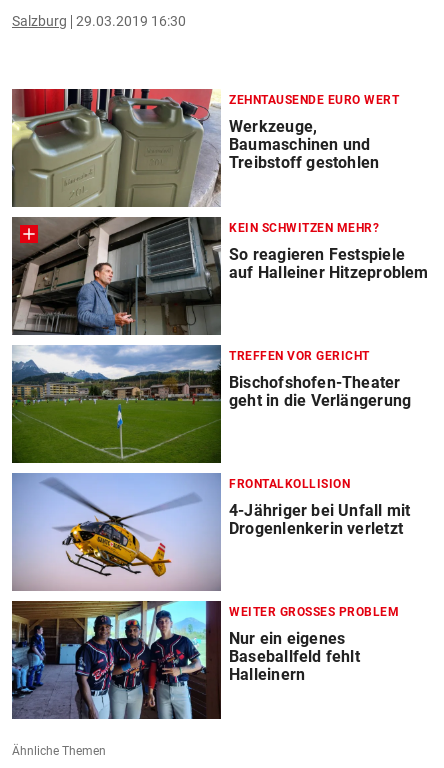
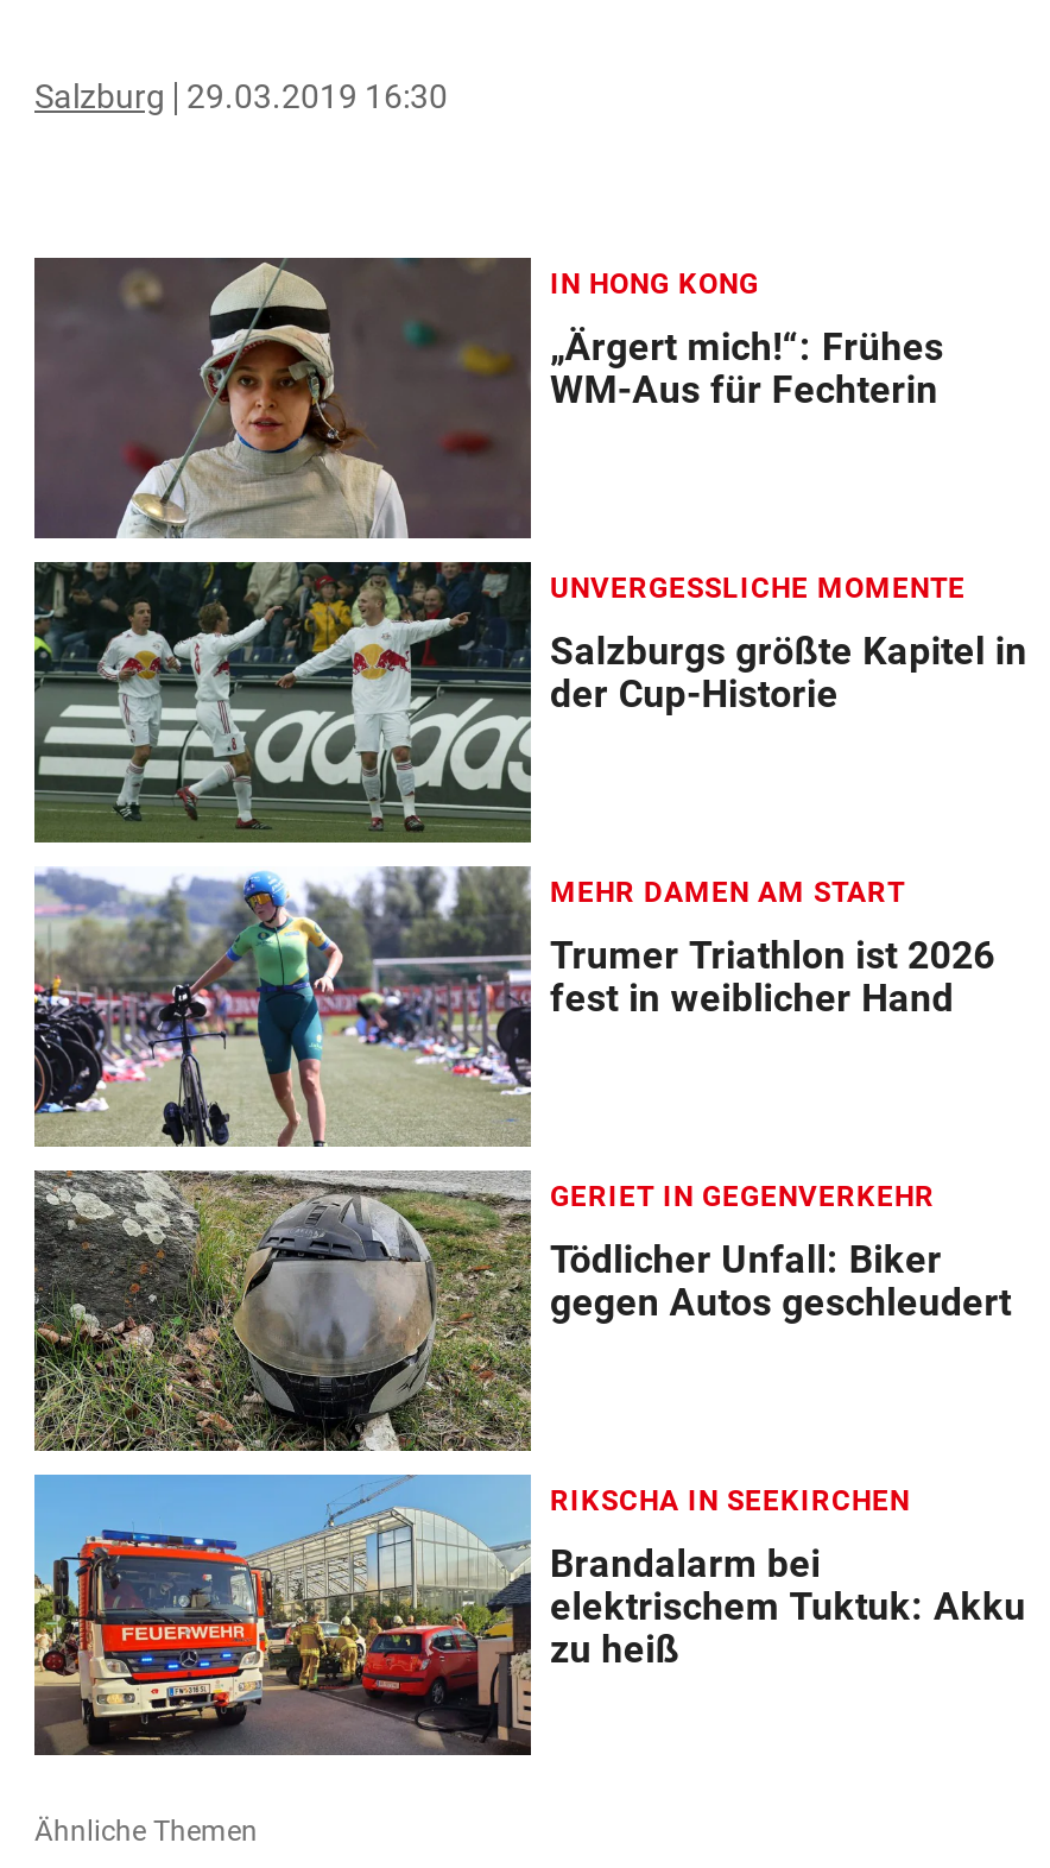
- [image]
- ZEHNTAUSENDE EURO WERT
+ [image]
+ IN HONG KONG

- Werkzeuge,
- Baumaschinen und
- Treibstoff gestohlen
+ „Ärgert mich!“: Frühes
+ WM-Aus für Fechterin

- [image]
- KEIN SCHWITZEN MEHR?
+ [image]
+ UNVERGESSLICHE MOMENTE

- So reagieren Festspiele
- auf Halleiner Hitzeproblem
+ Salzburgs größte Kapitel in
+ der Cup-Historie

- [image]
- TREFFEN VOR GERICHT
+ [image]
+ MEHR DAMEN AM START

- Bischofshofen-Theater
- geht in die Verlängerung
+ Trumer Triathlon ist 2026
+ fest in weiblicher Hand

- [image]
- FRONTALKOLLISION
+ [image]
+ GERIET IN GEGENVERKEHR

- 4-Jähriger bei Unfall mit
- Drogenlenkerin verletzt
+ Tödlicher Unfall: Biker
+ gegen Autos geschleudert

- [image]
- WEITER GROSSES PROBLEM
+ [image]
+ RIKSCHA IN SEEKIRCHEN

- Nur ein eigenes
- Baseballfeld fehlt
- Halleinern
+ Brandalarm bei
+ elektrischem Tuktuk: Akku
+ zu heiß
